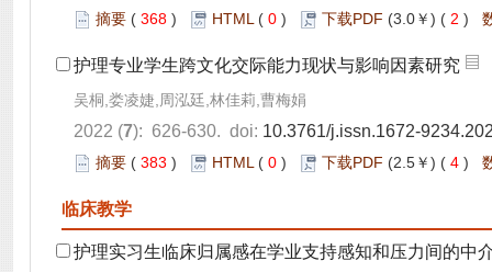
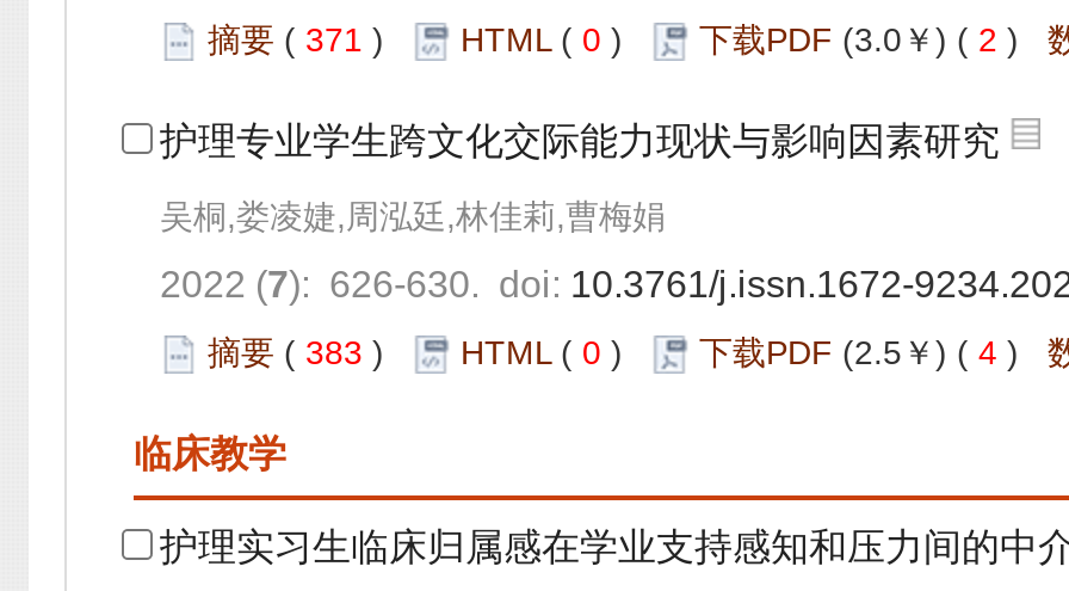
- 摘要( 368)
+ 摘要( 371)
